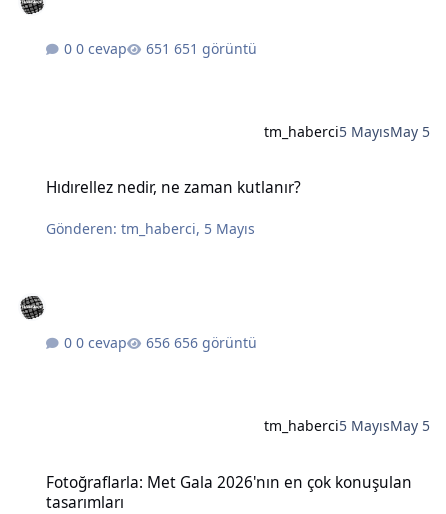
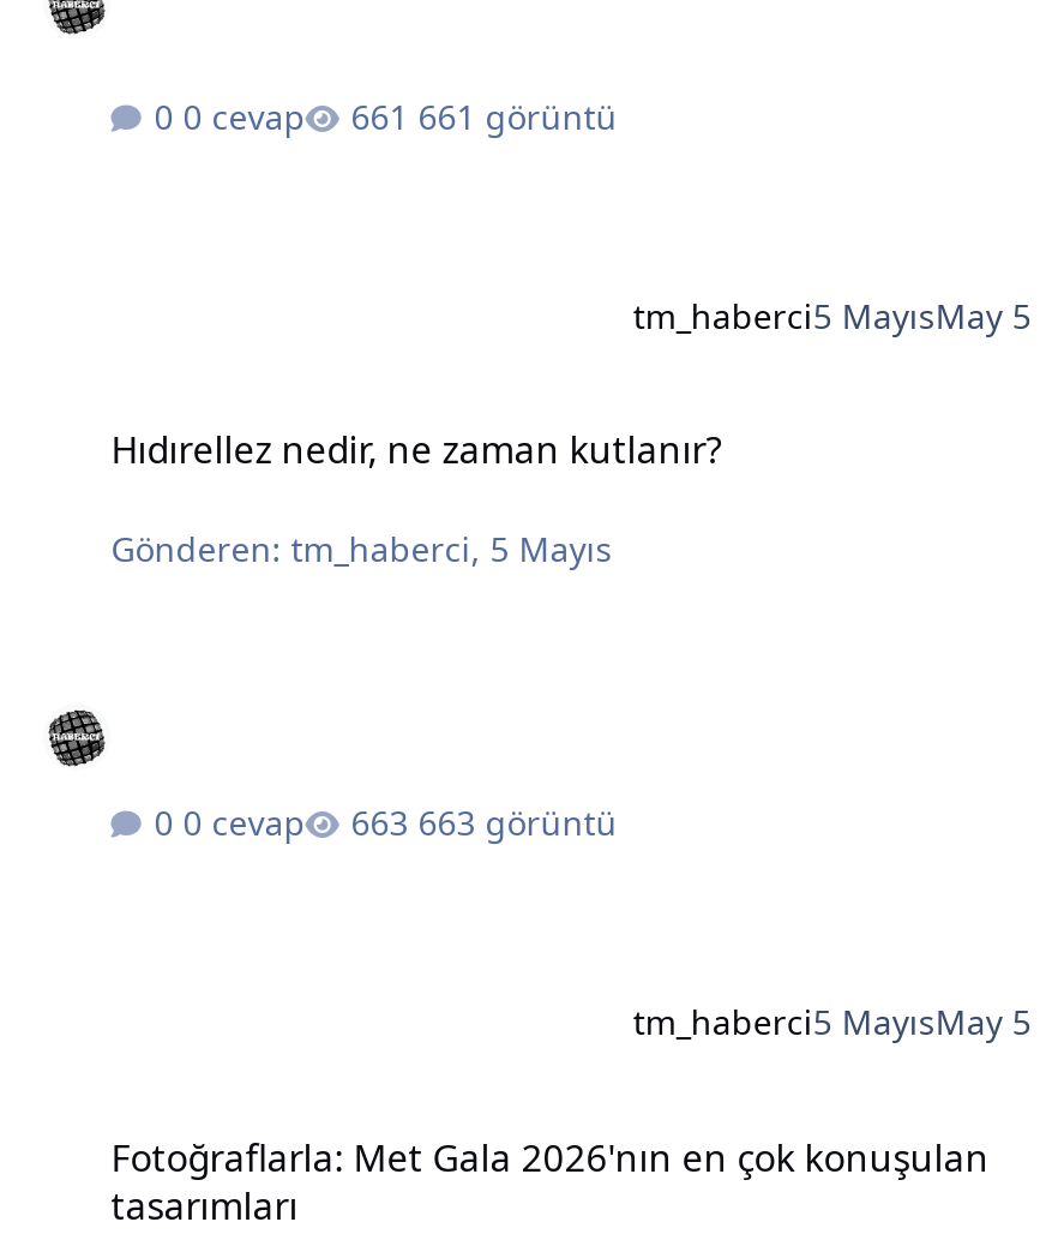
- 651 görüntü
+ 661 görüntü

- 656 görüntü
+ 663 görüntü
